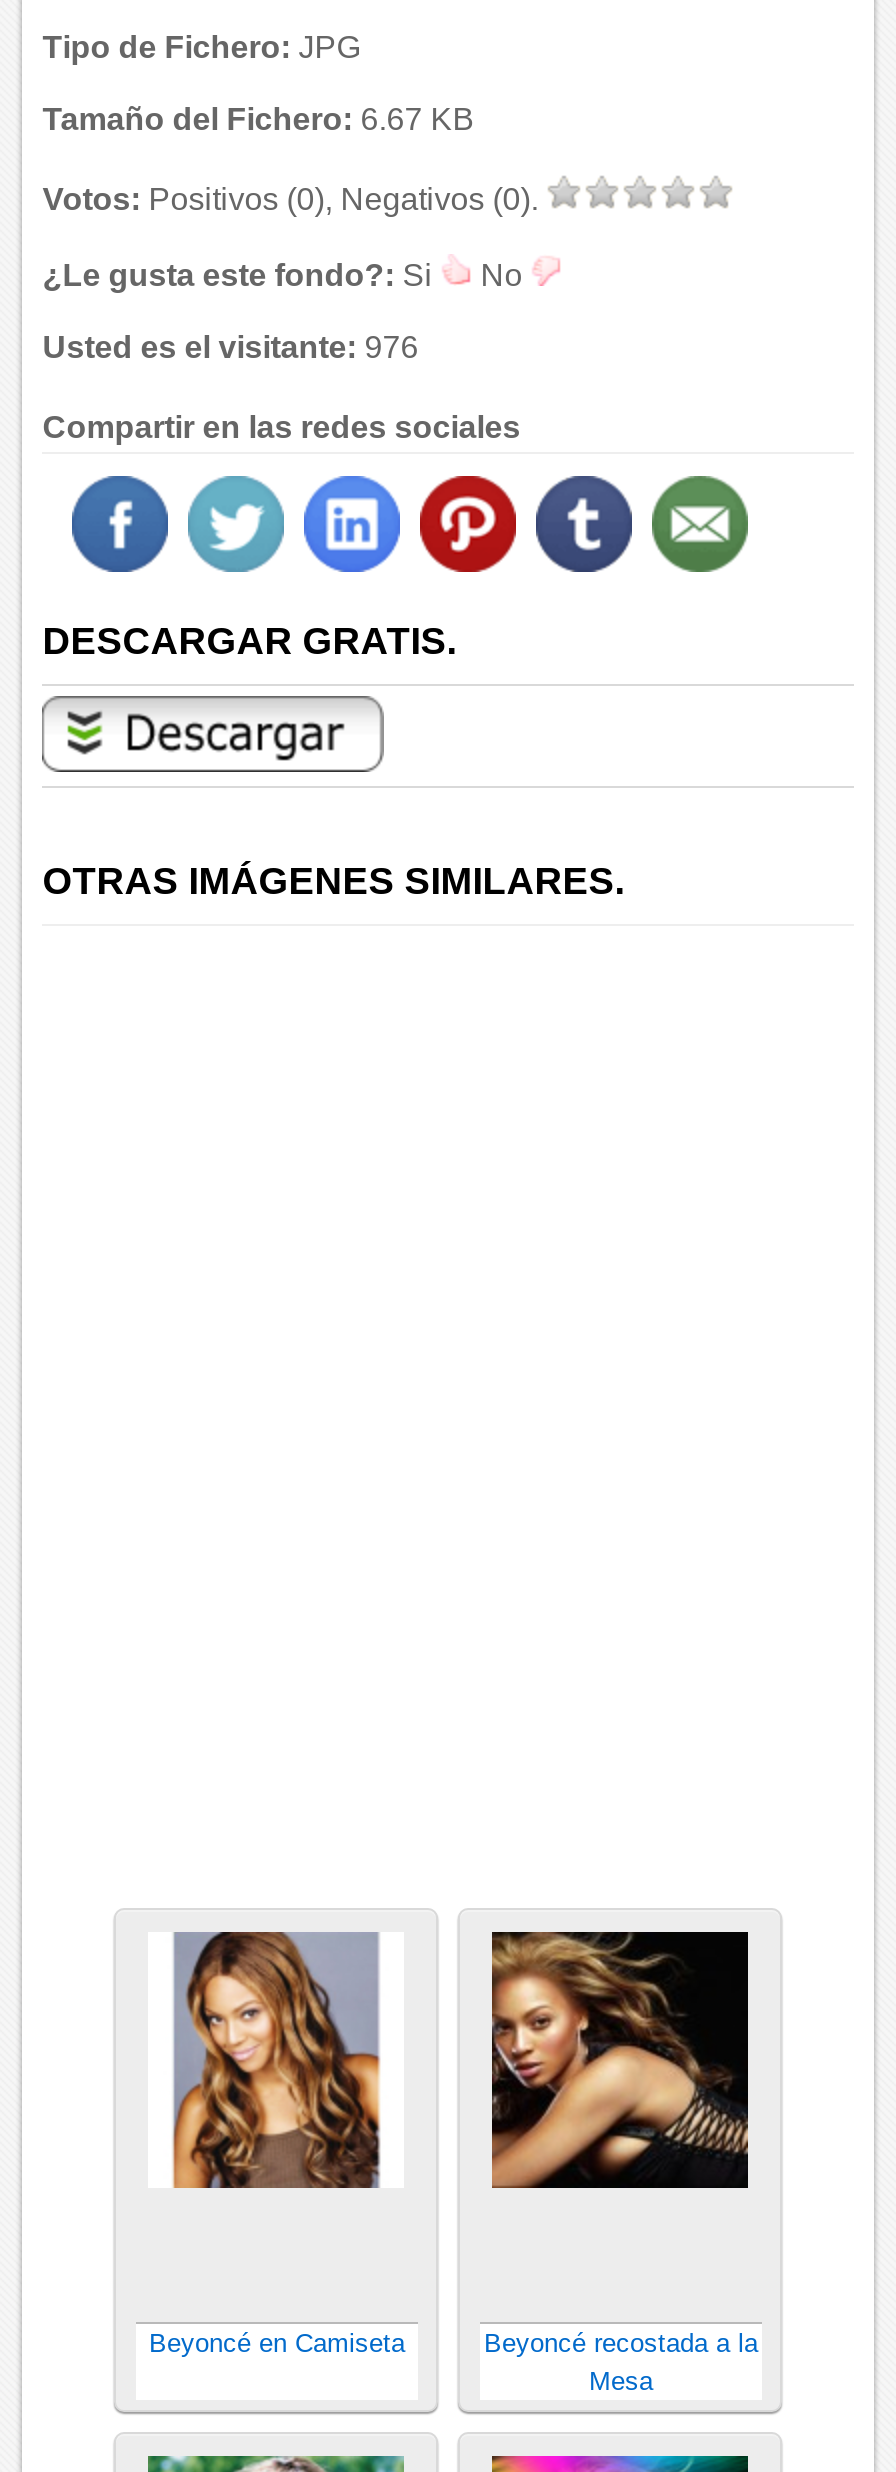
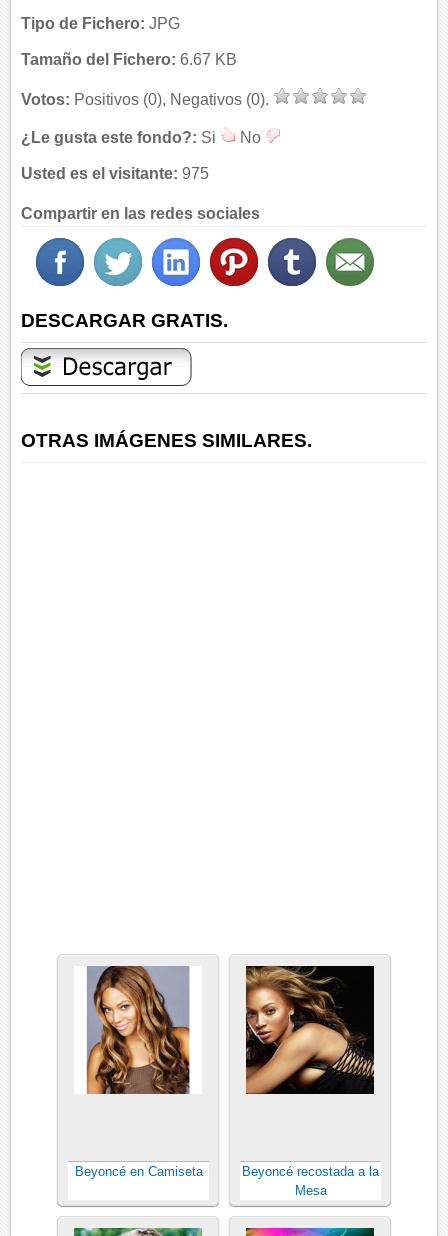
- Usted es el visitante: 976
+ Usted es el visitante: 975
